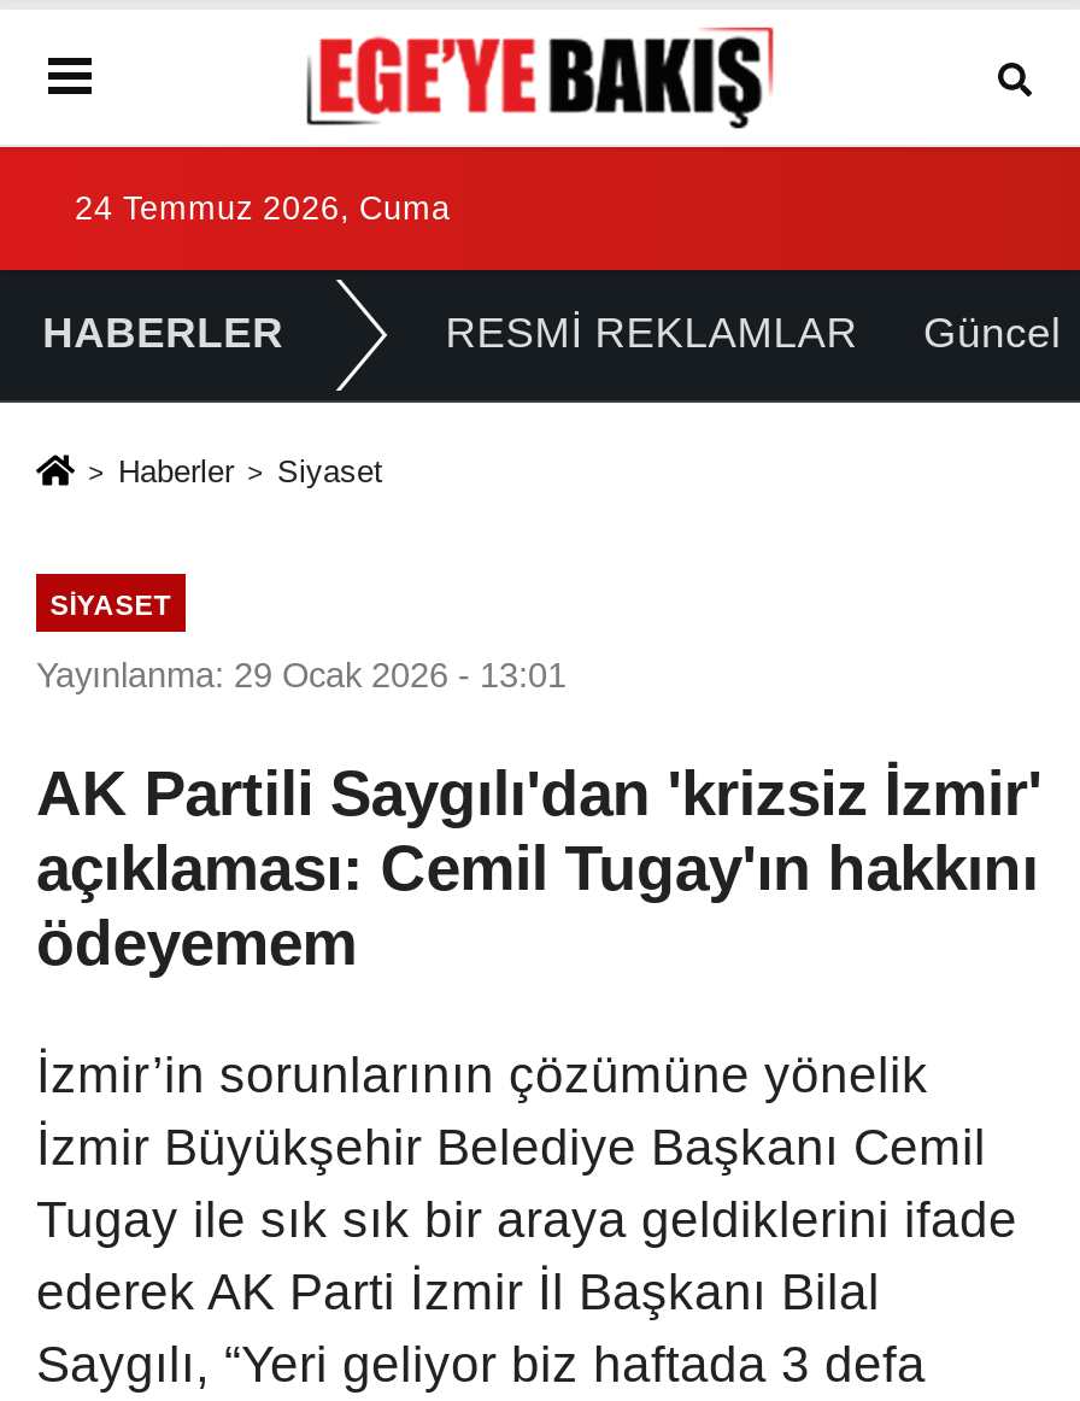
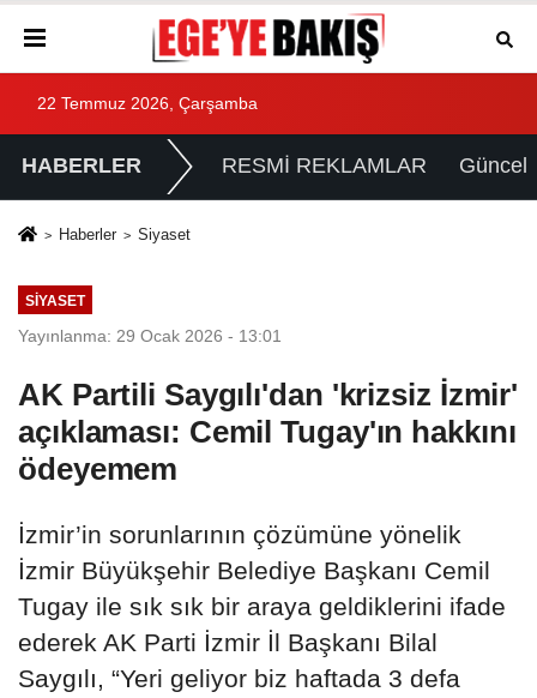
- 24 Temmuz 2026, Cuma
+ 22 Temmuz 2026, Çarşamba
